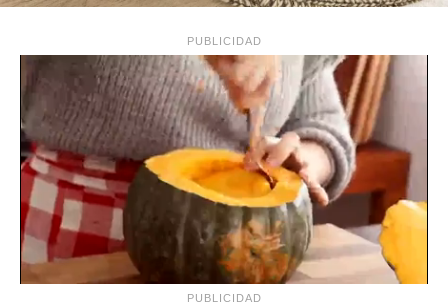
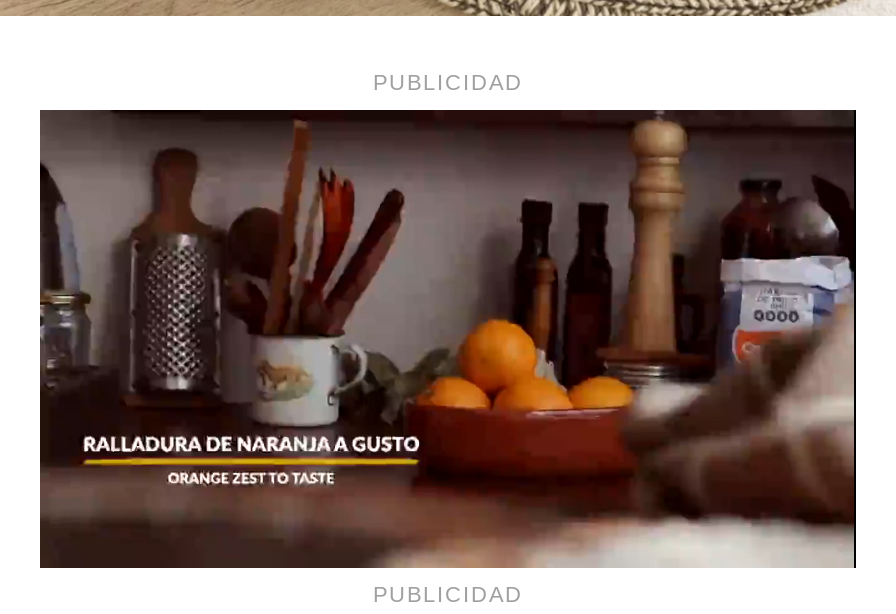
- [image]
+ [image]
